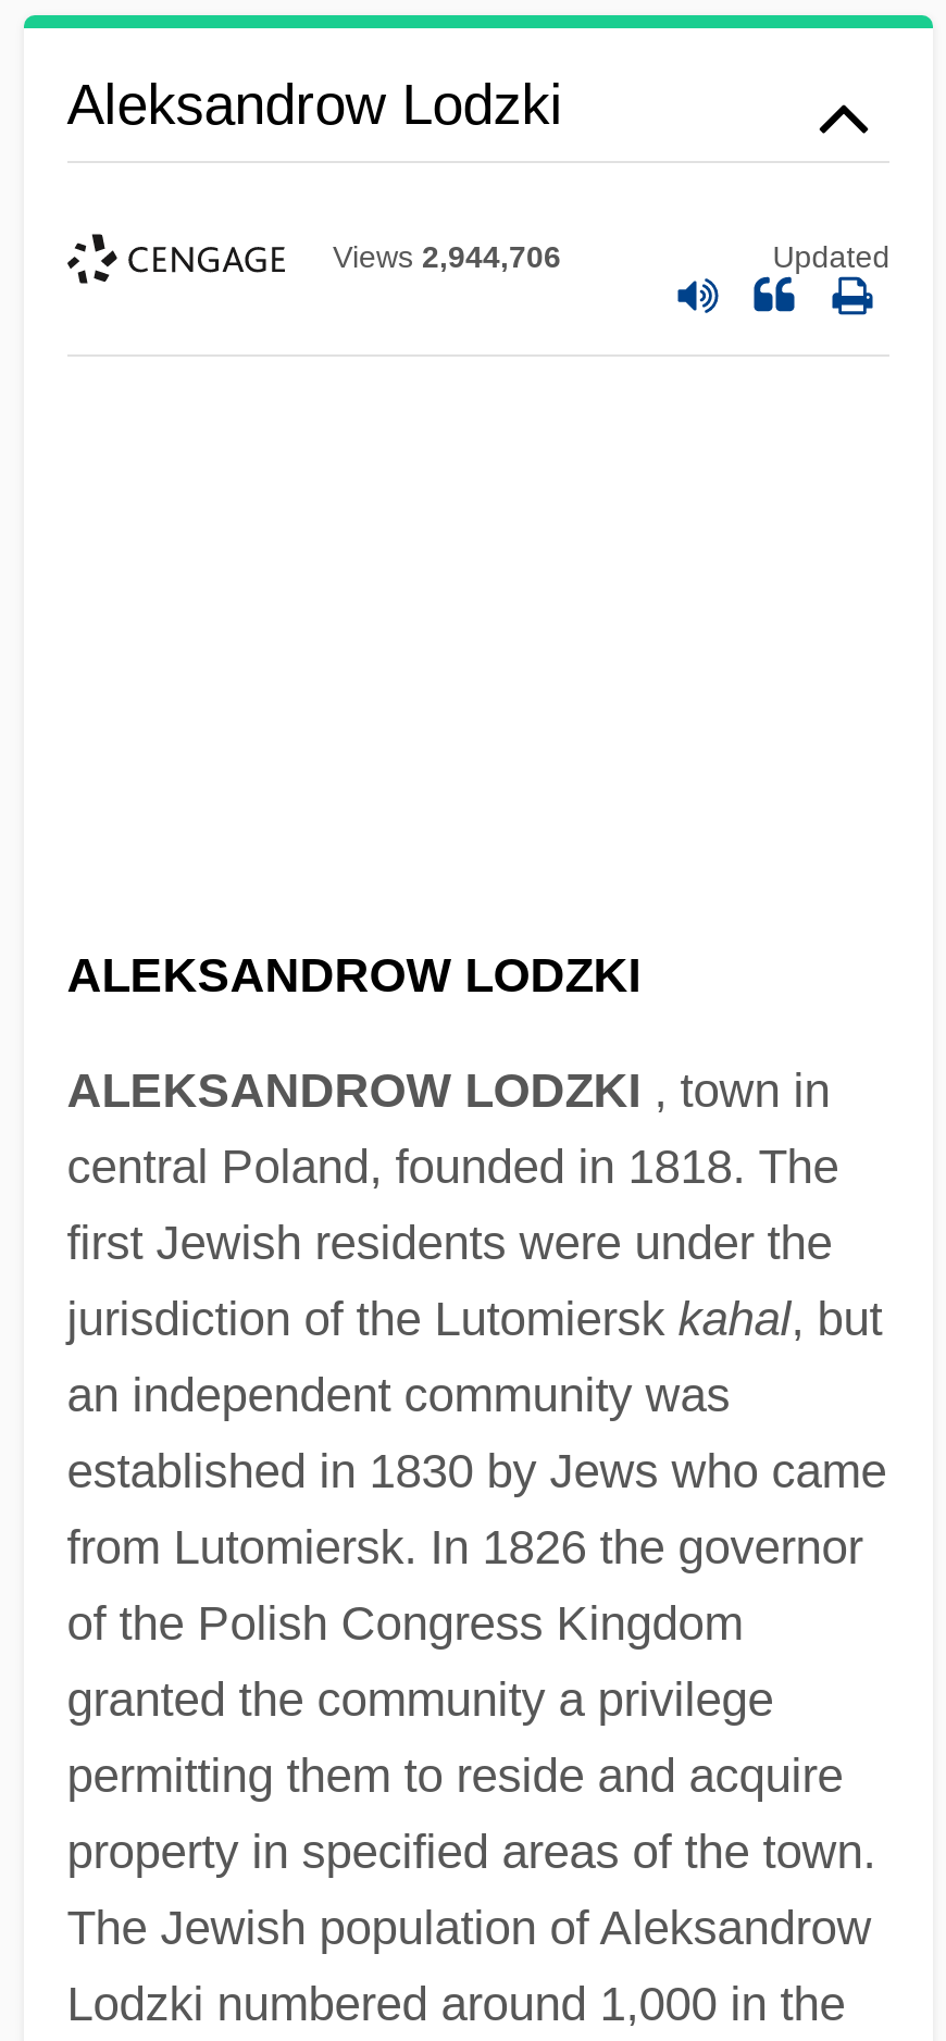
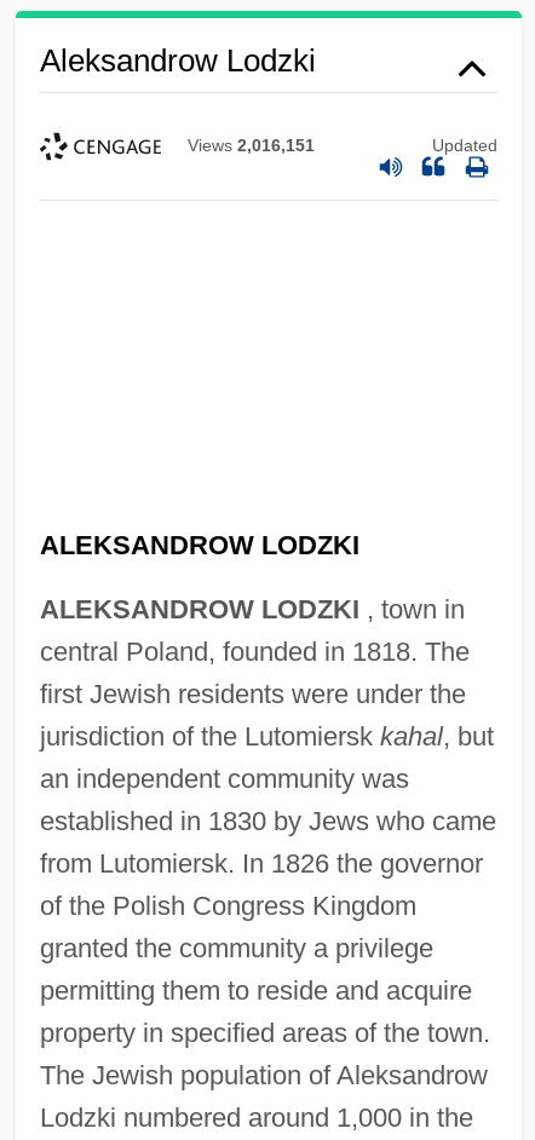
- Views 2,944,706
+ Views 2,016,151
